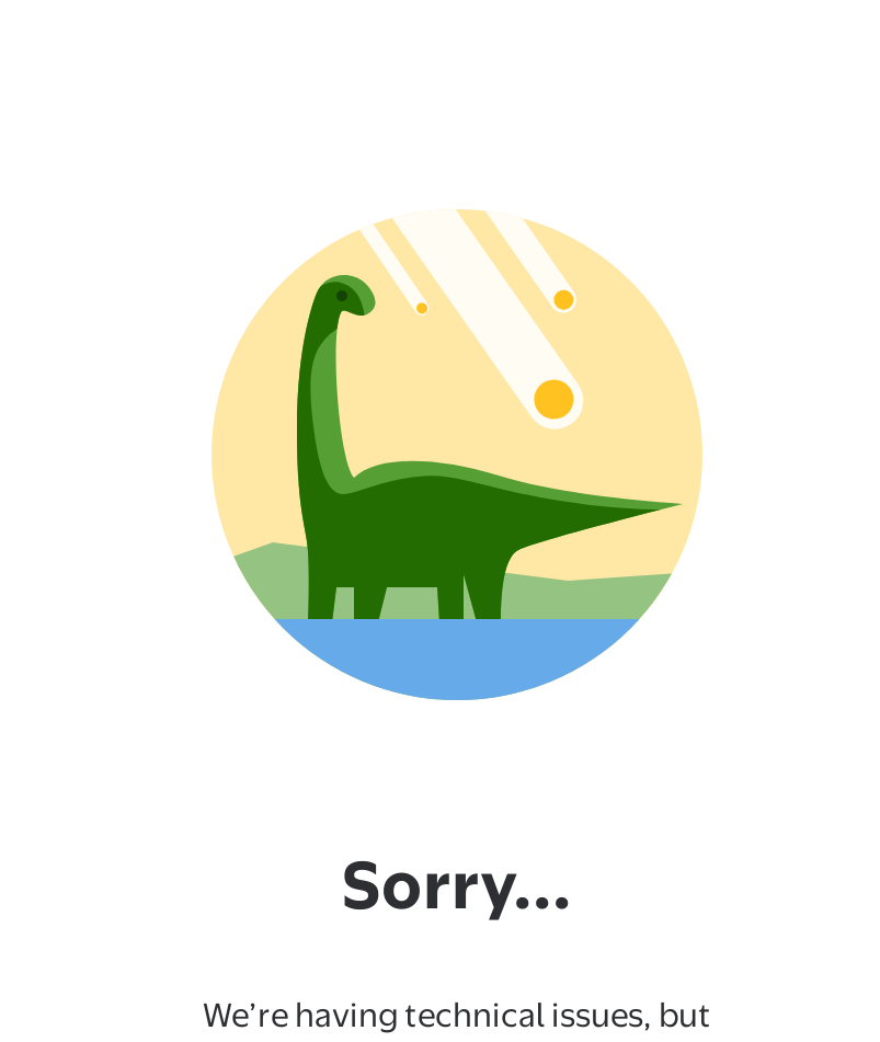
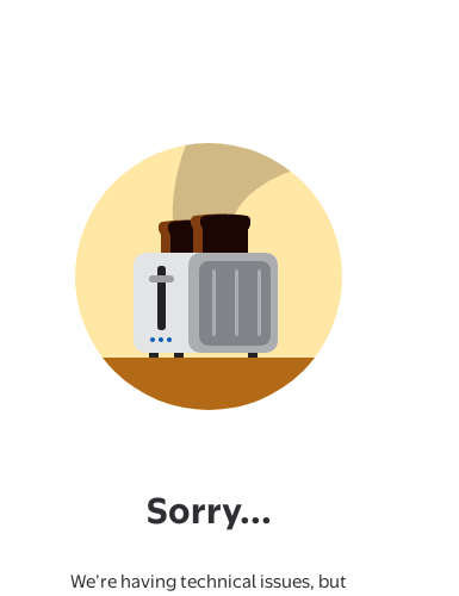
- [image]
+ [image]
